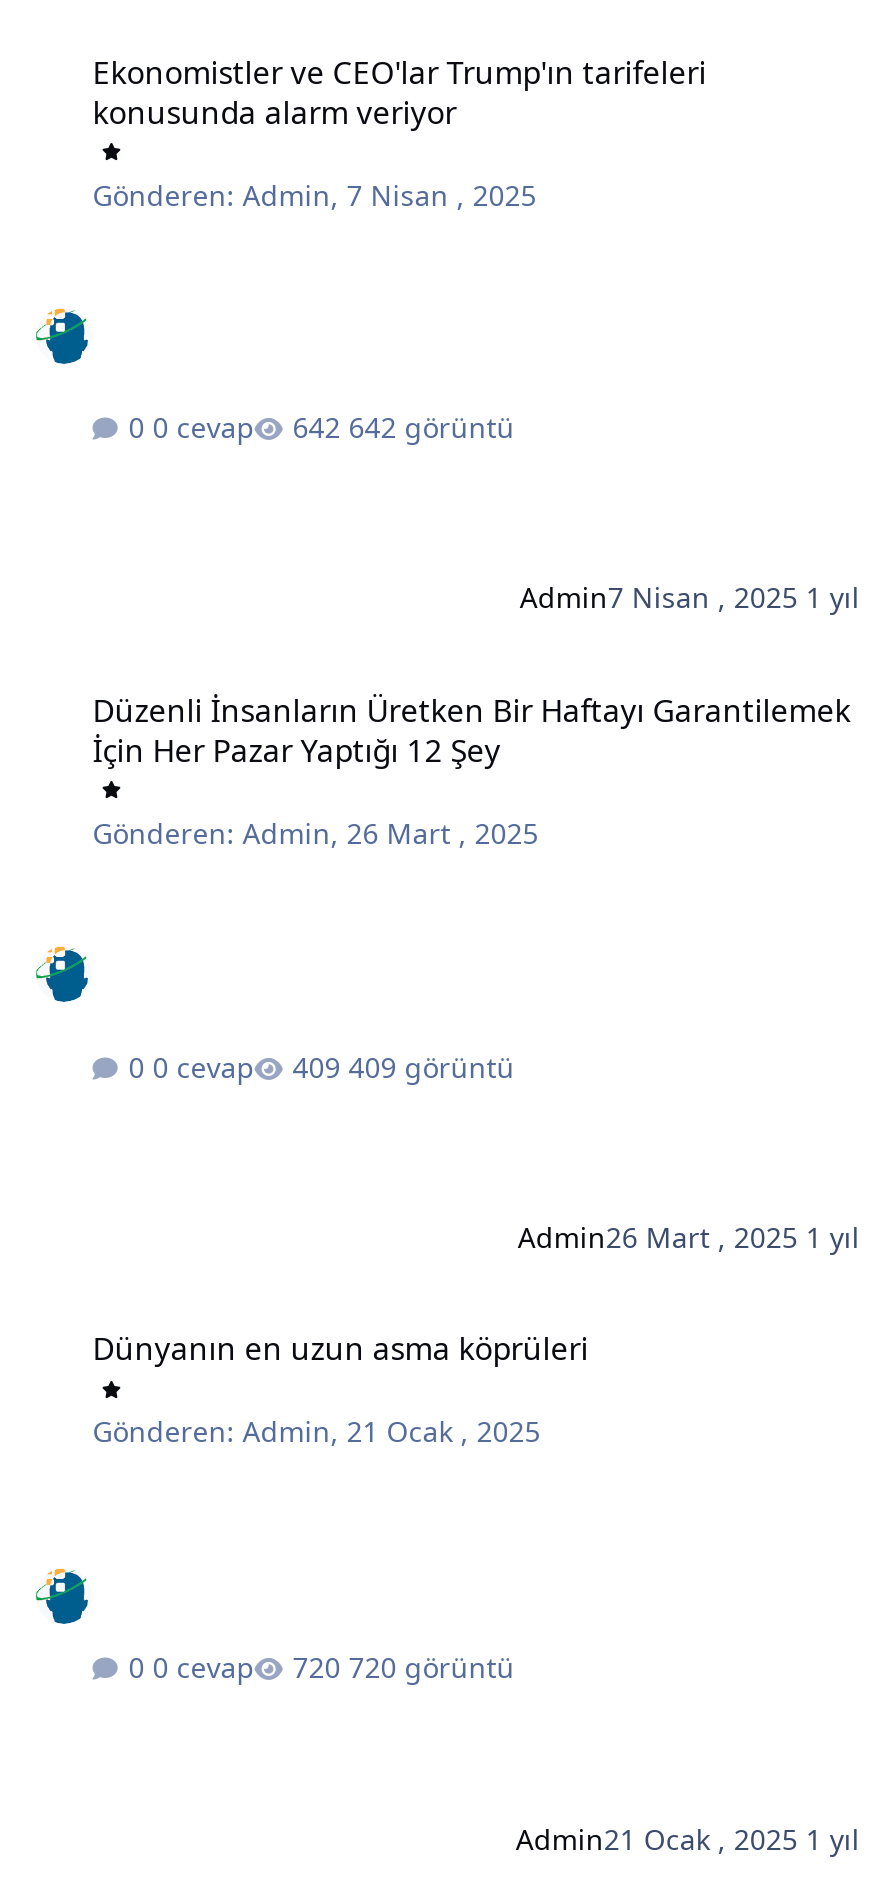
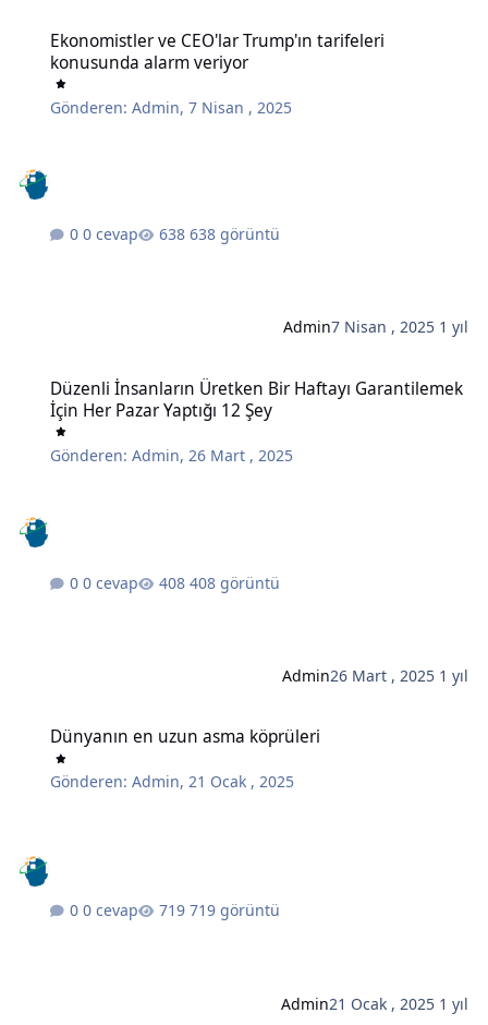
- 642 görüntü
+ 638 görüntü

- 409 görüntü
+ 408 görüntü

- 720 görüntü
+ 719 görüntü
